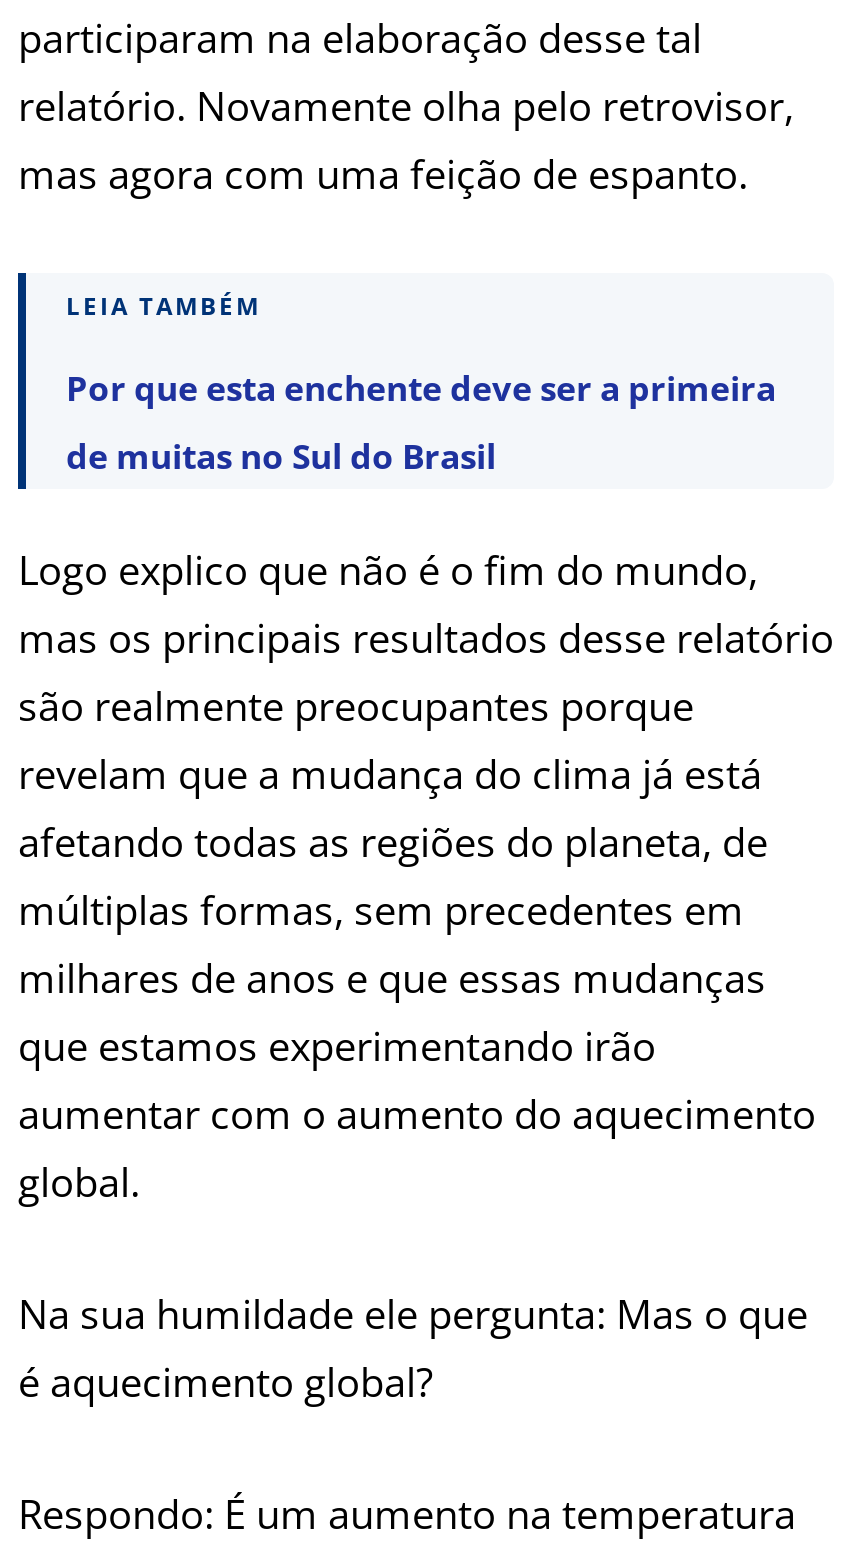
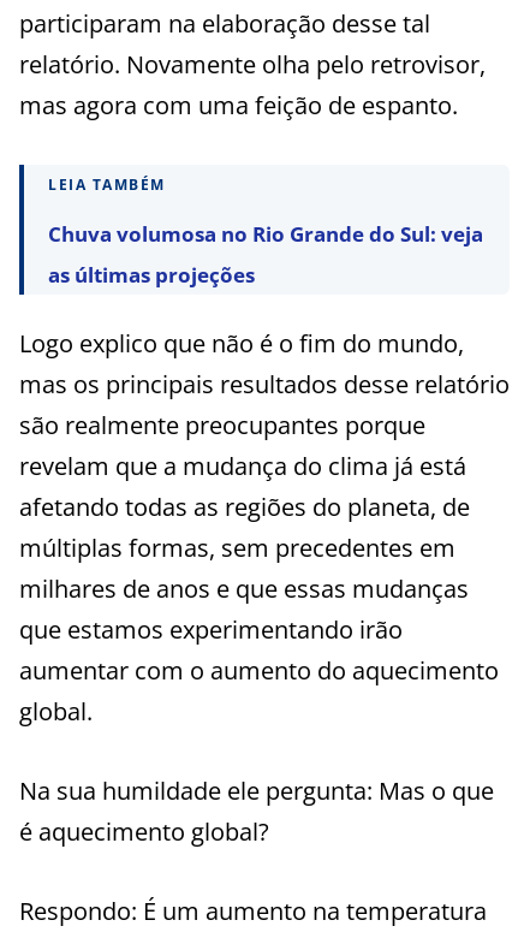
- Por que esta enchente deve ser a primeira
+ Chuva volumosa no Rio Grande do Sul: veja

- de muitas no Sul do Brasil
+ as últimas projeções
